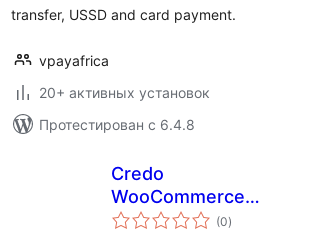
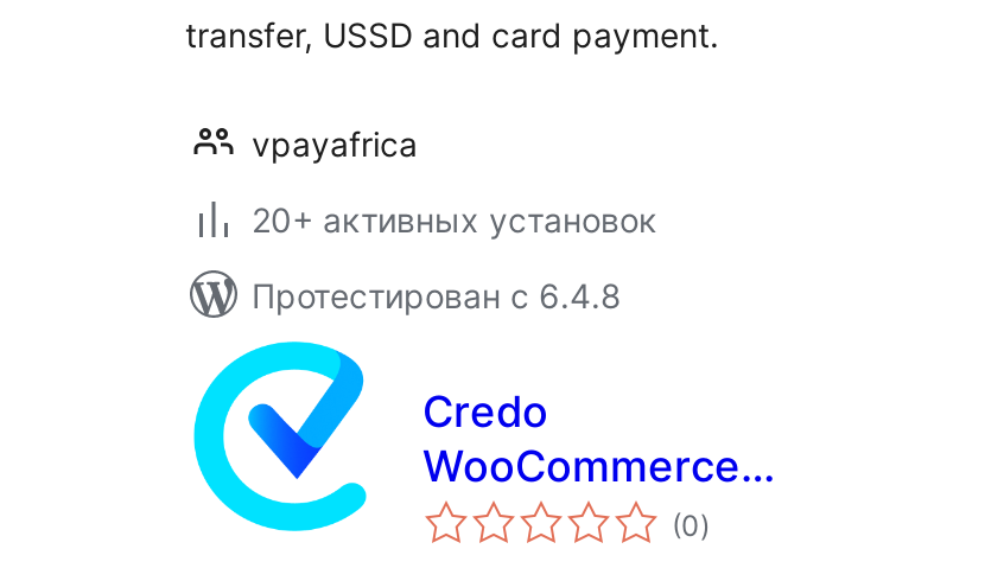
+ [image]
